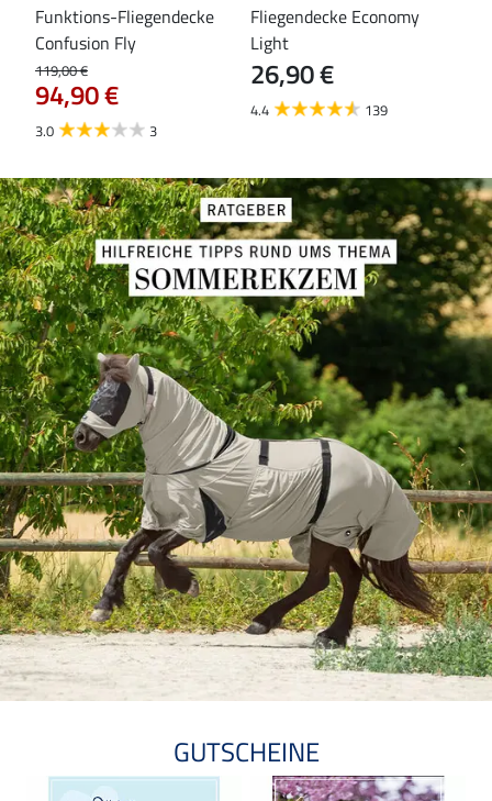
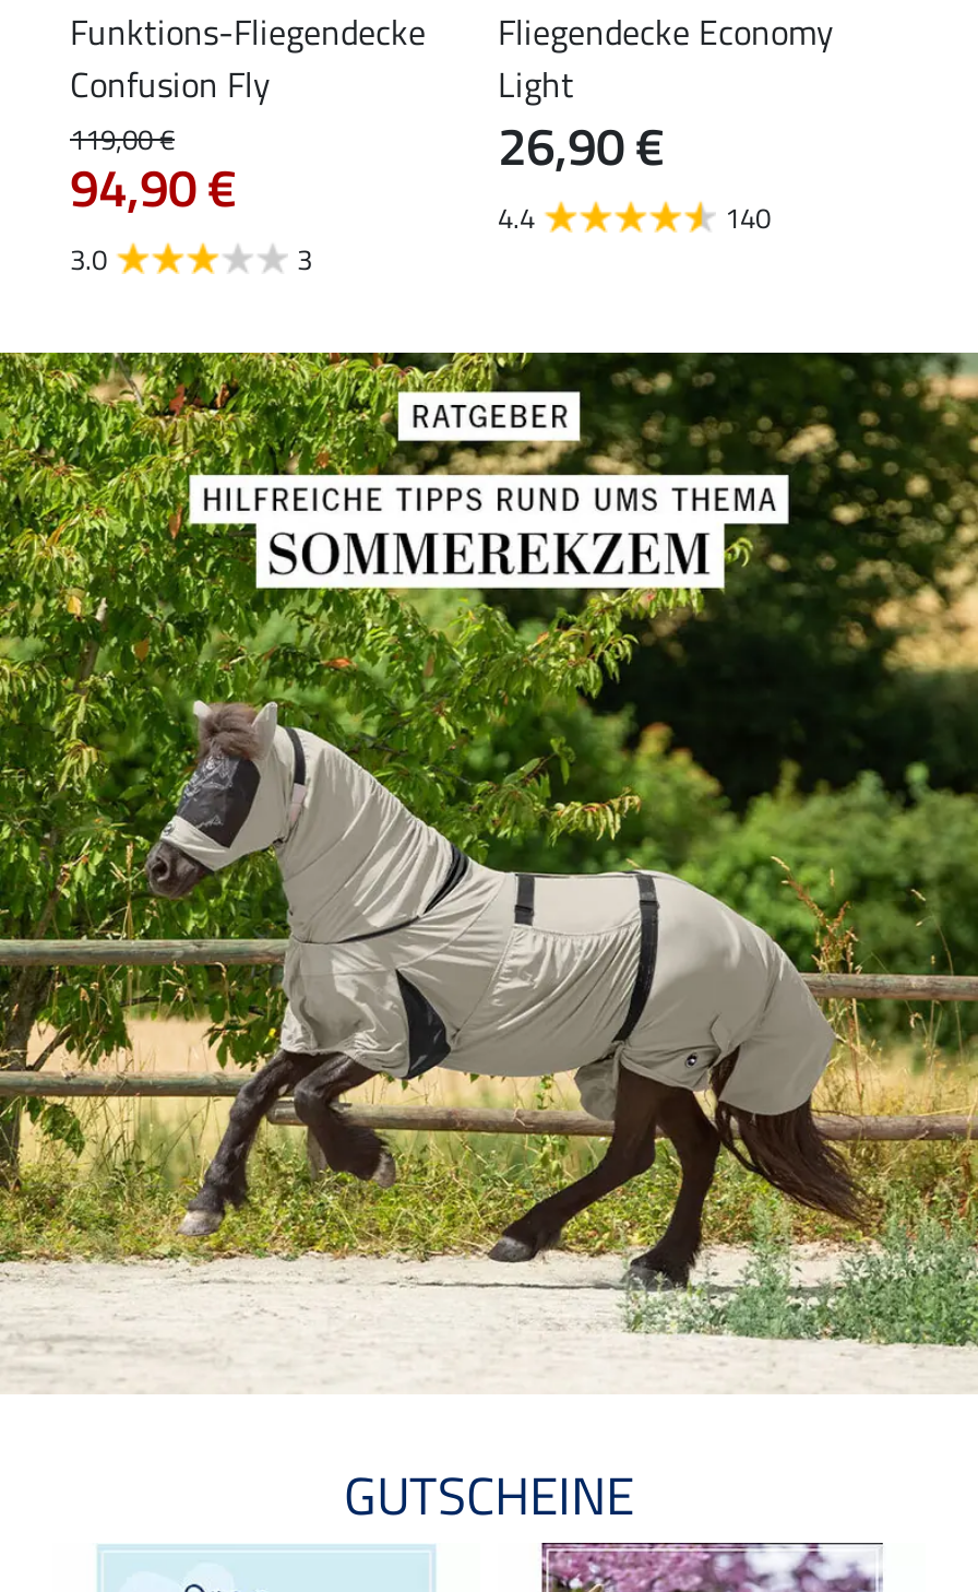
- 139
+ 140
